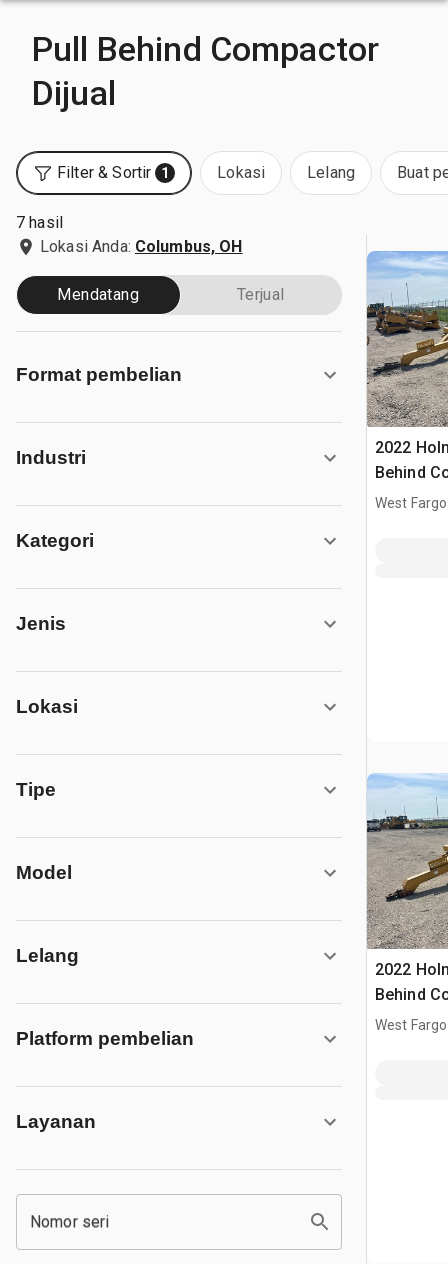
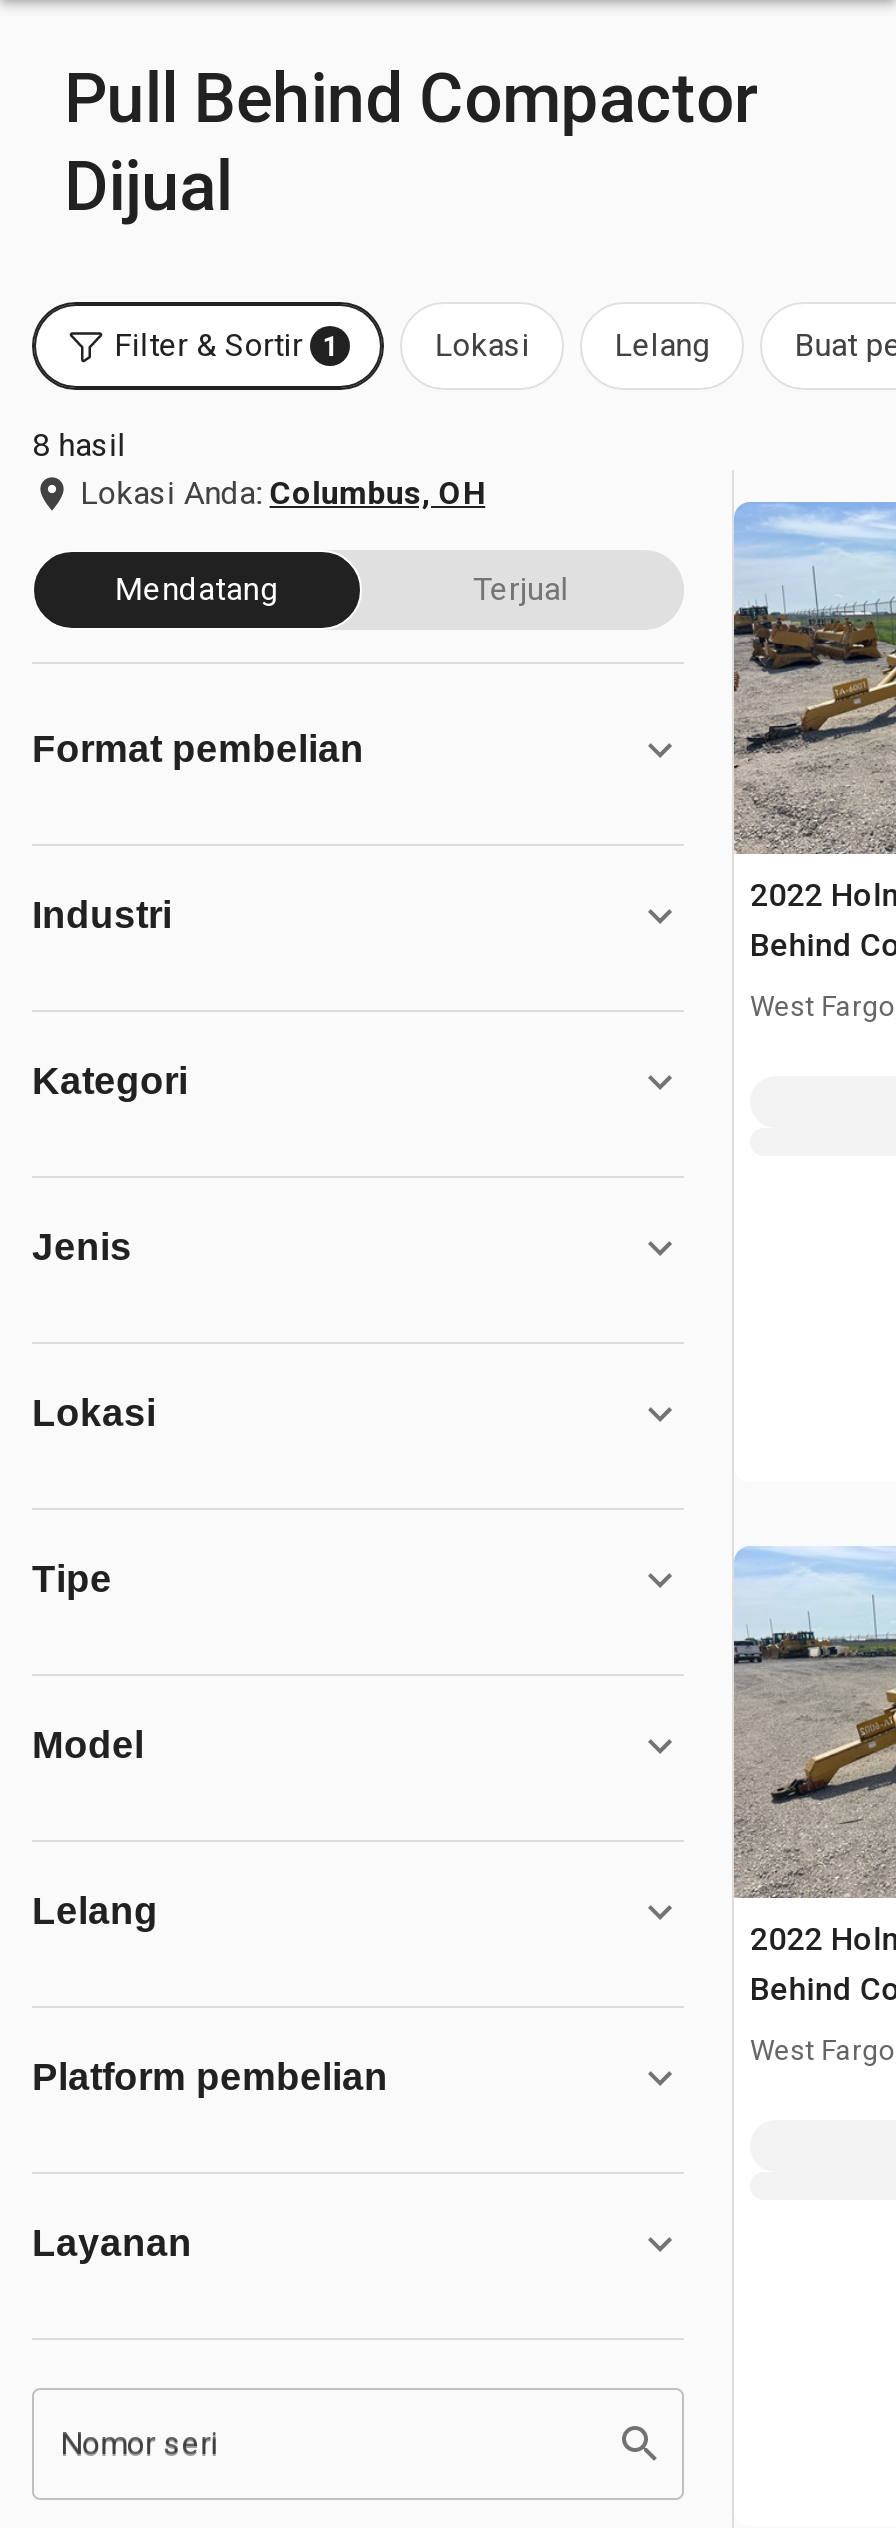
- 7 hasil
+ 8 hasil
